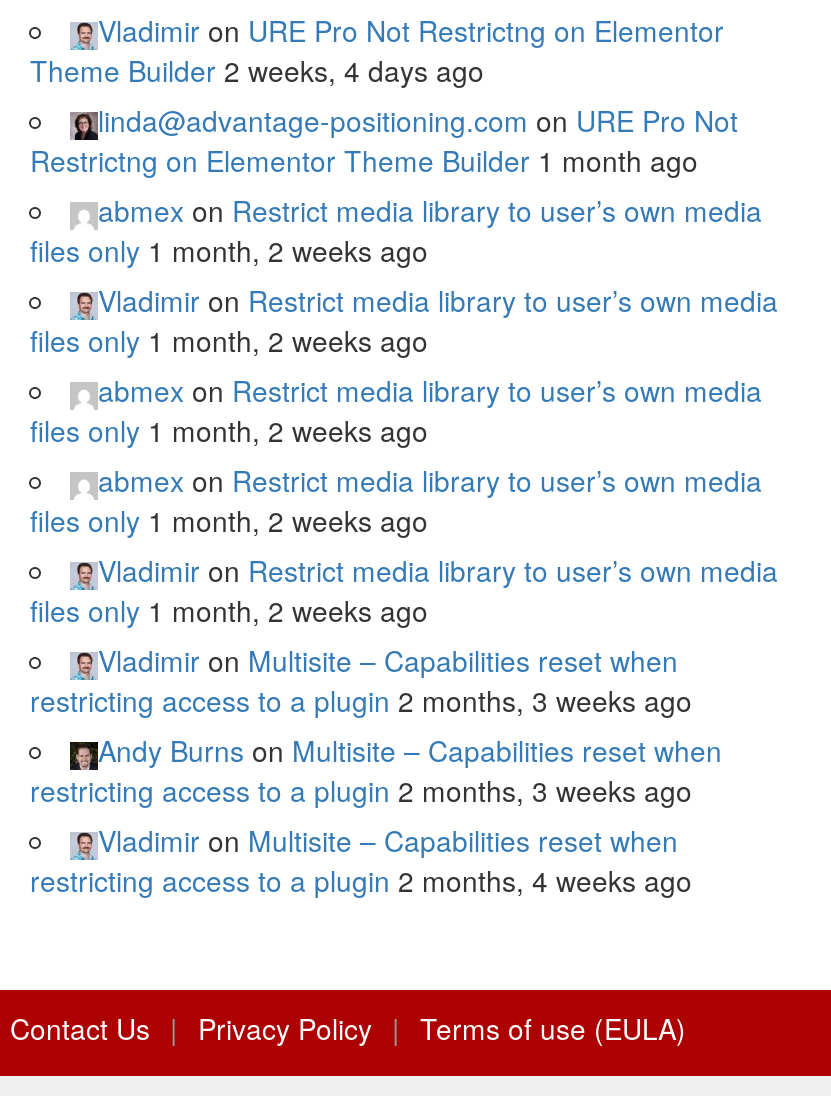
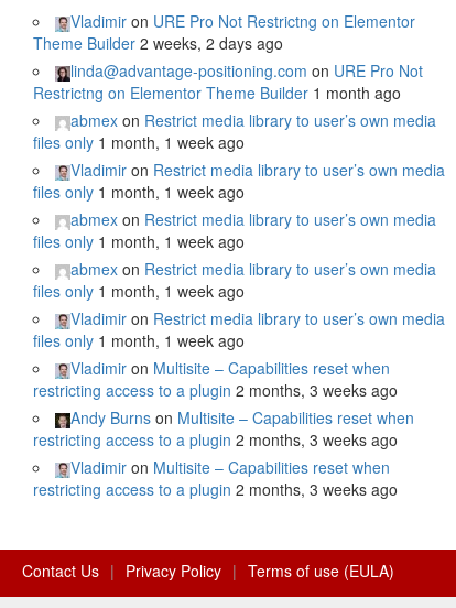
- Theme Builder 2 weeks, 4 days ago
+ Theme Builder 2 weeks, 2 days ago

- files only 1 month, 2 weeks ago
+ files only 1 month, 1 week ago

- files only 1 month, 2 weeks ago
+ files only 1 month, 1 week ago

- files only 1 month, 2 weeks ago
+ files only 1 month, 1 week ago

- files only 1 month, 2 weeks ago
+ files only 1 month, 1 week ago

- files only 1 month, 2 weeks ago
+ files only 1 month, 1 week ago

- restricting access to a plugin 2 months, 4 weeks ago
+ restricting access to a plugin 2 months, 3 weeks ago
